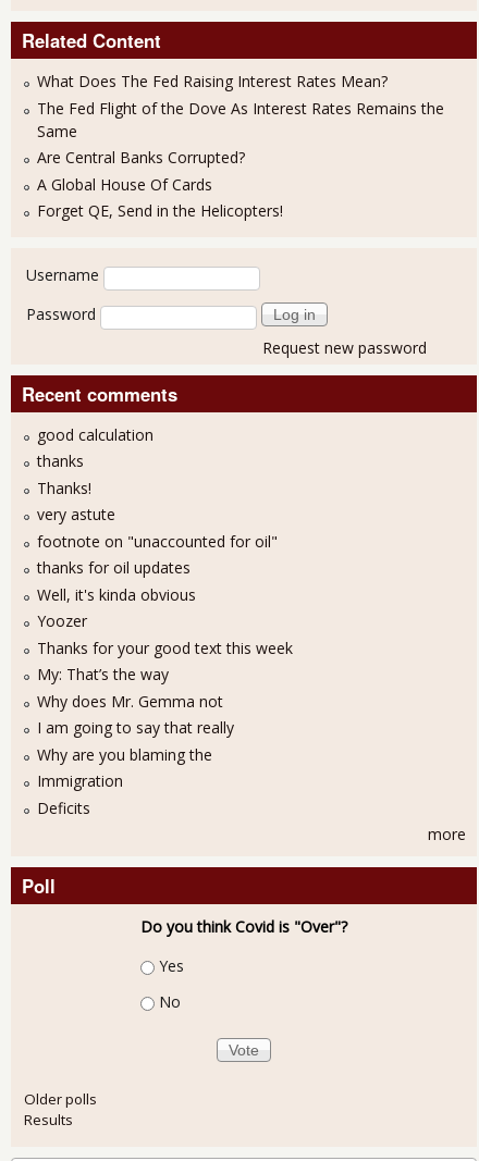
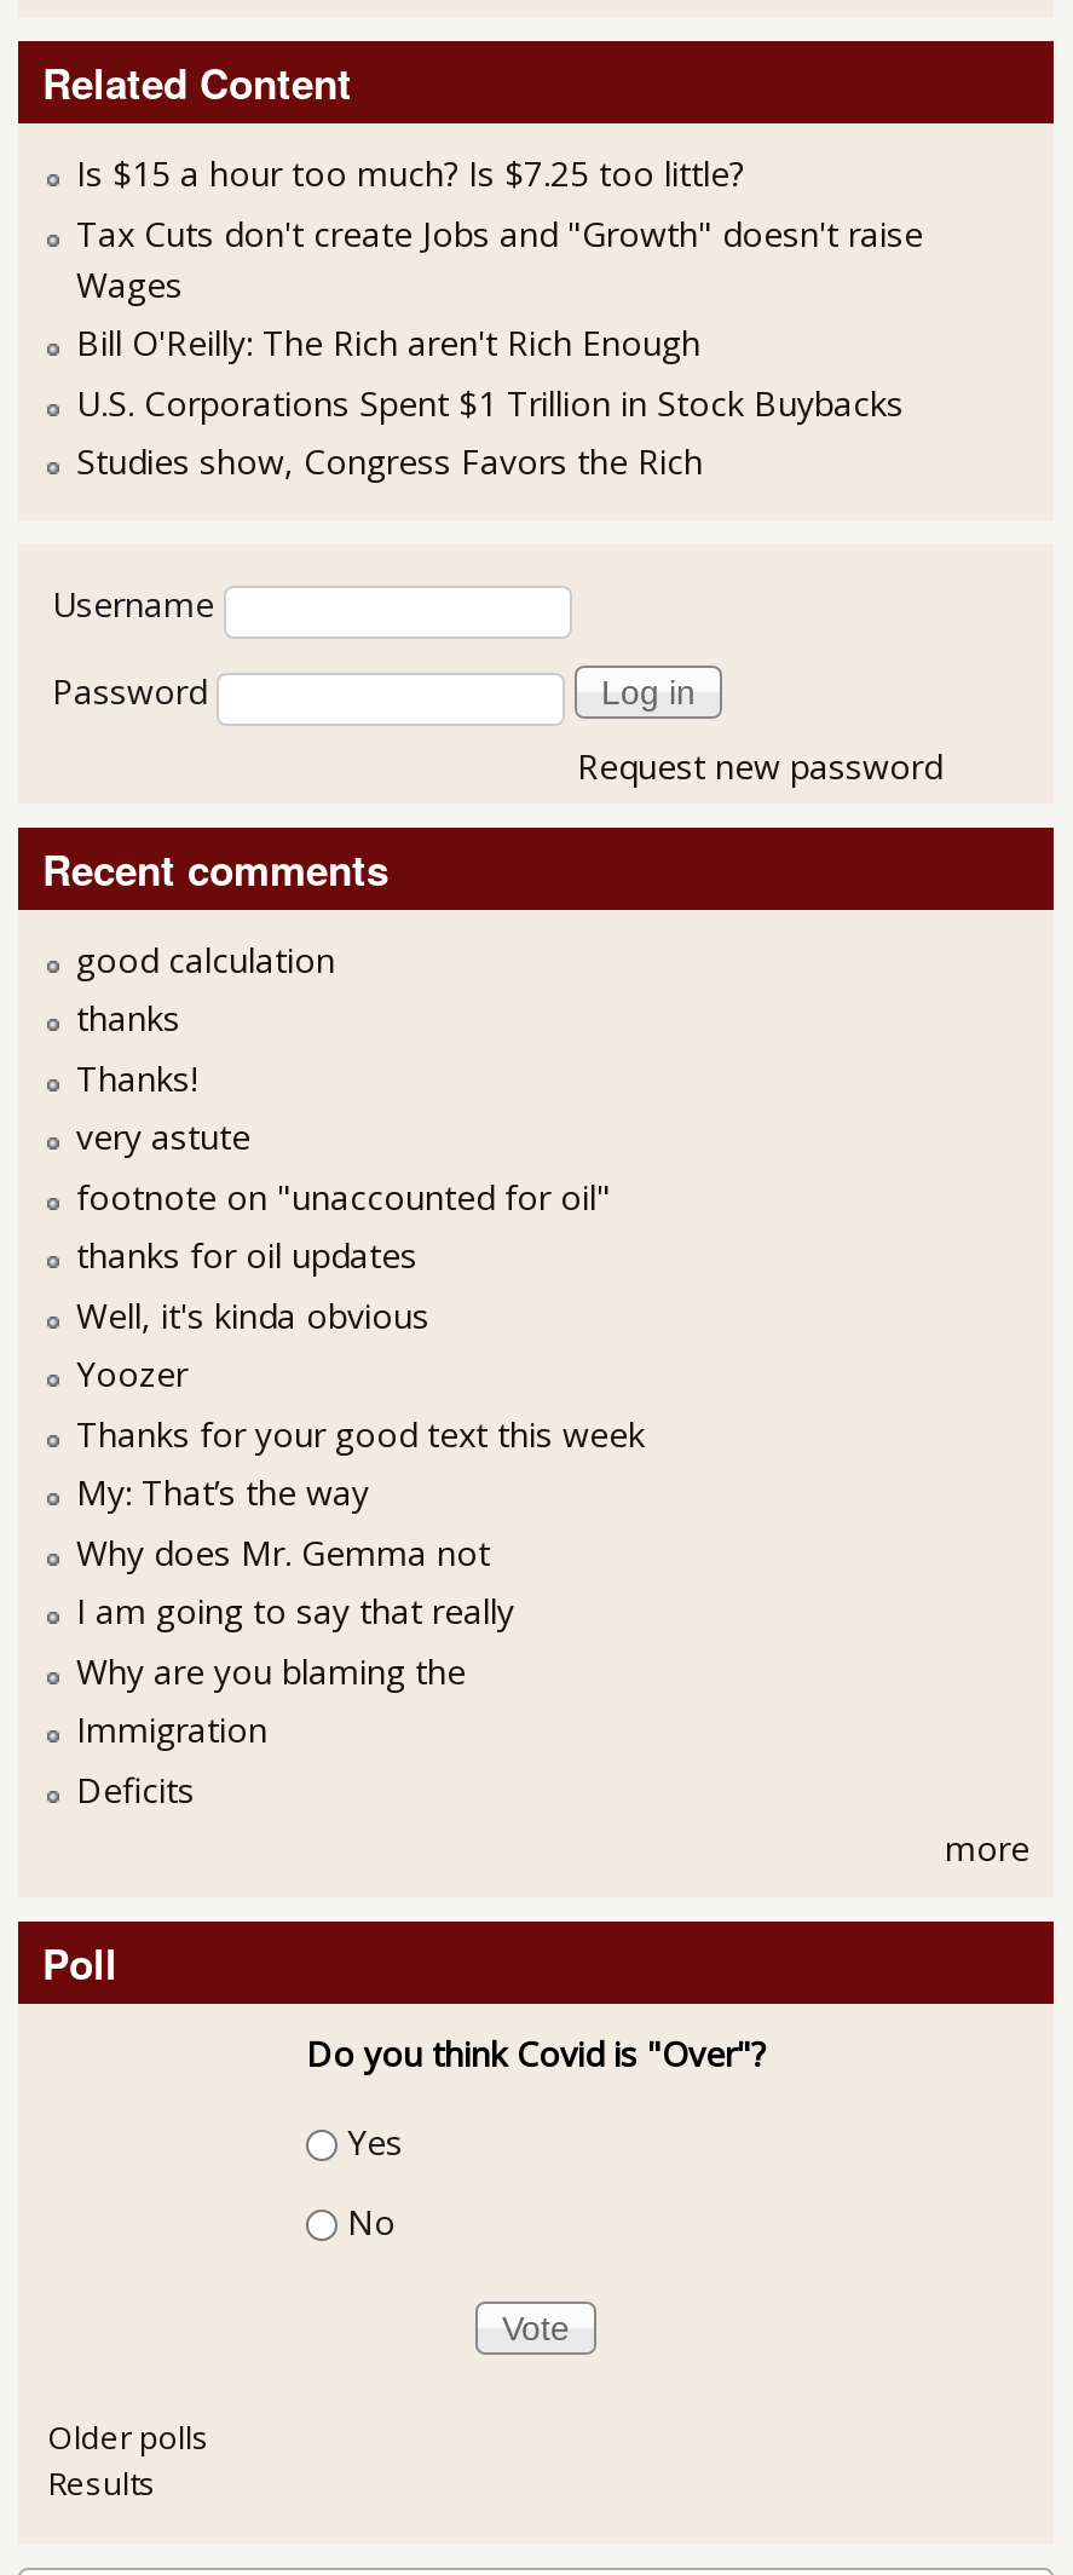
- What Does The Fed Raising Interest Rates Mean?
- The Fed Flight of the Dove As Interest Rates Remains the
- Same
- Are Central Banks Corrupted?
- A Global House Of Cards
- Forget QE, Send in the Helicopters!
+ Is $15 a hour too much? Is $7.25 too little?
+ Tax Cuts don't create Jobs and "Growth" doesn't raise
+ Wages
+ Bill O'Reilly: The Rich aren't Rich Enough
+ U.S. Corporations Spent $1 Trillion in Stock Buybacks
+ Studies show, Congress Favors the Rich
